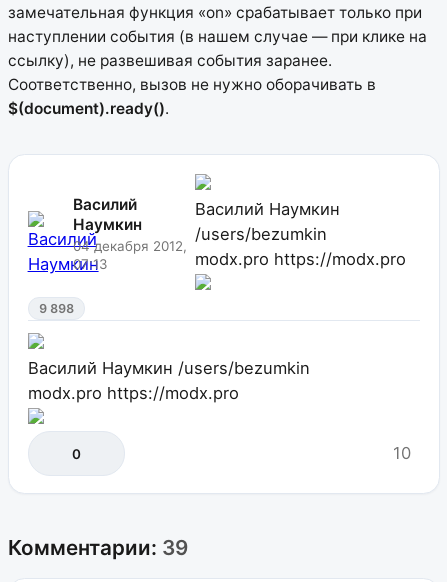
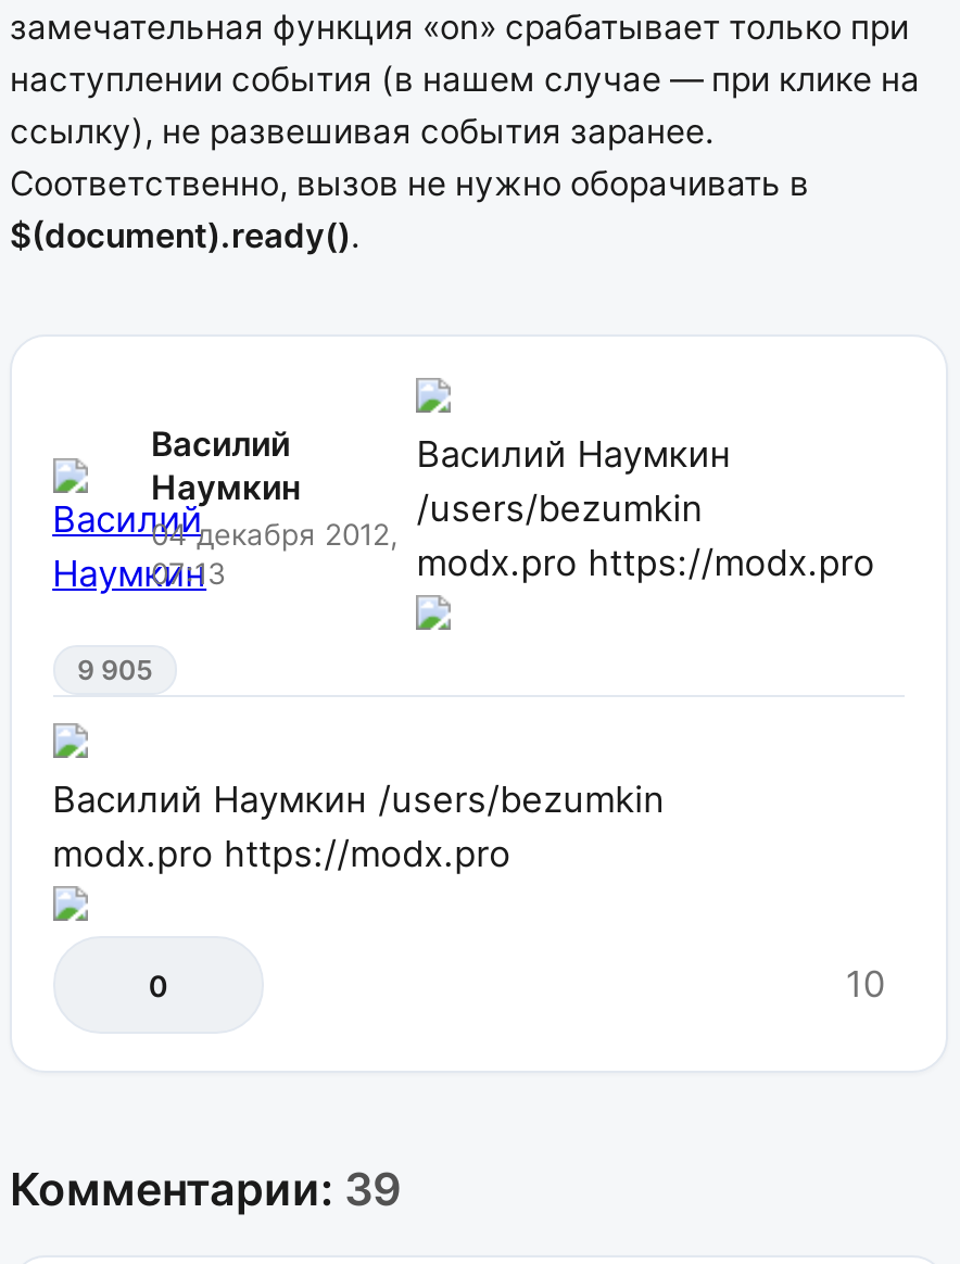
- 9 898
+ 9 905
